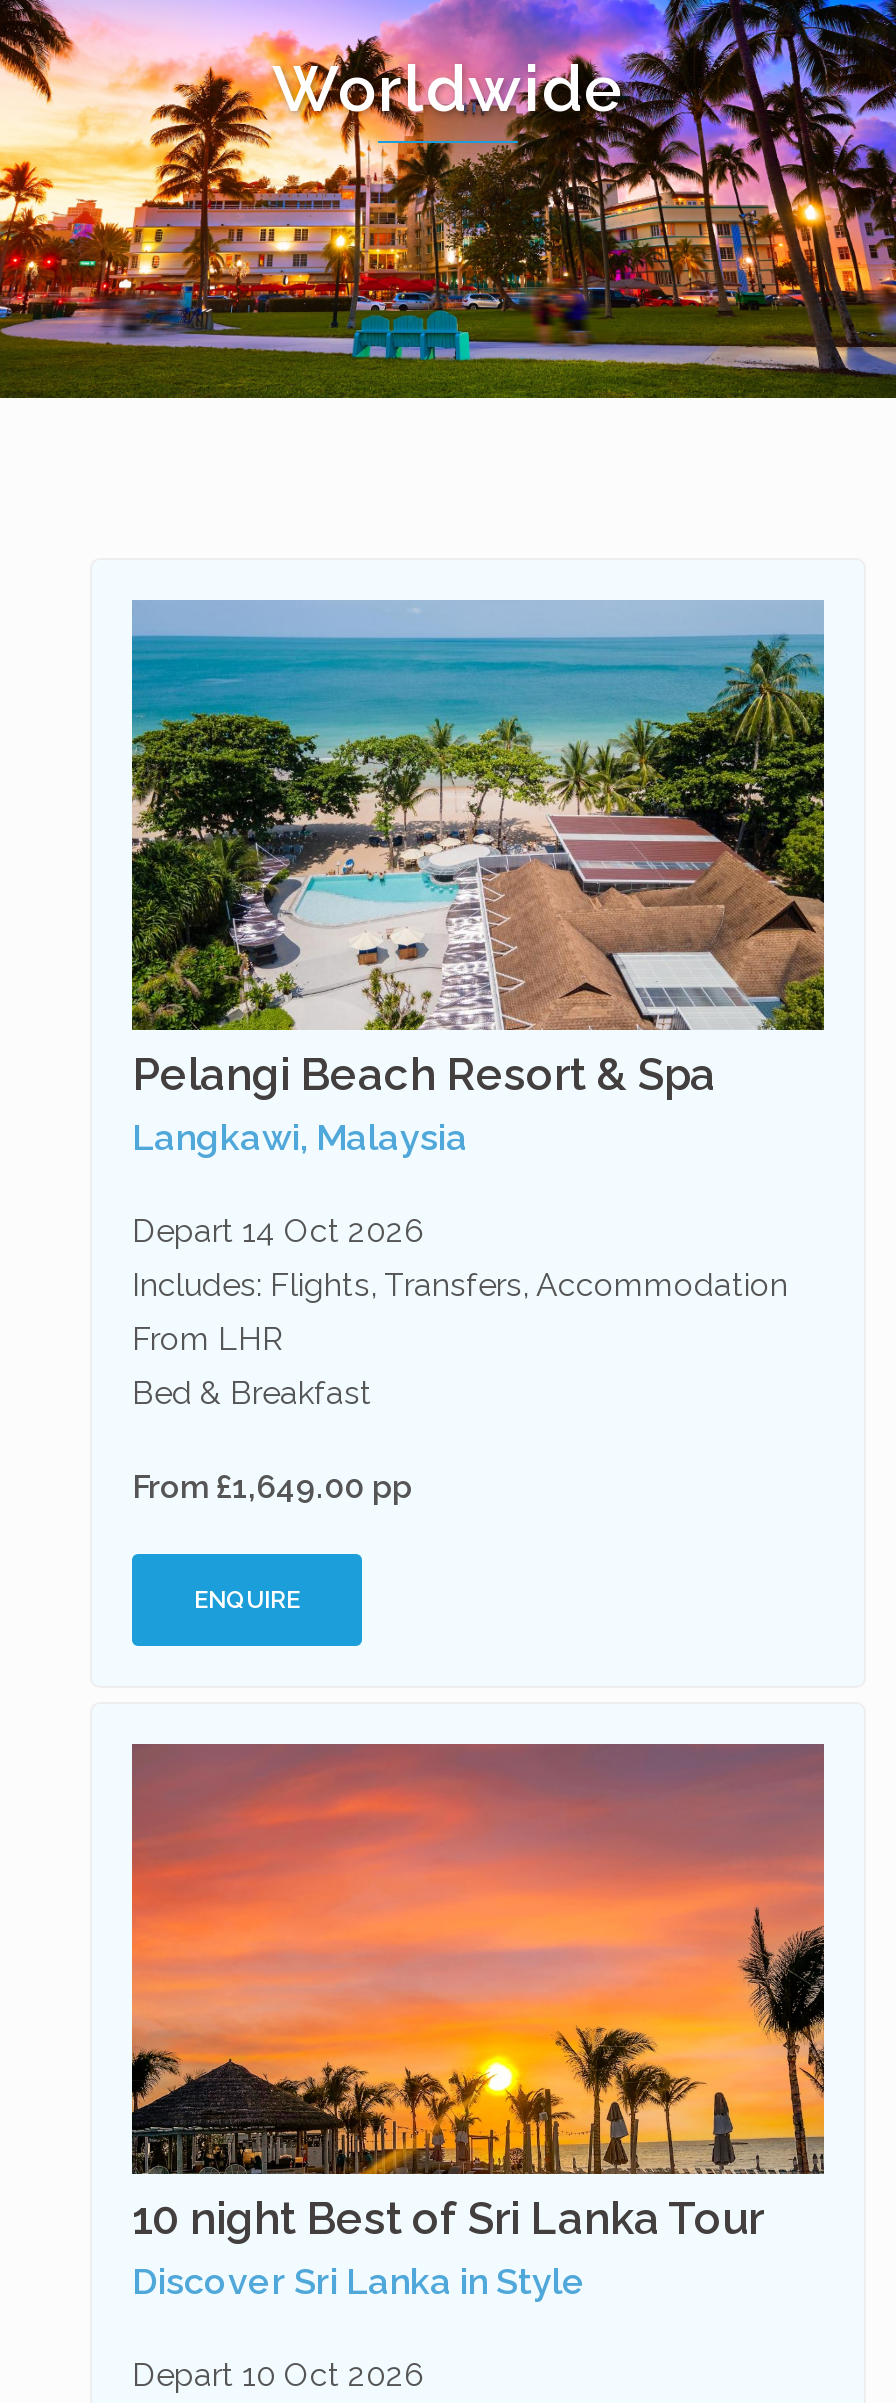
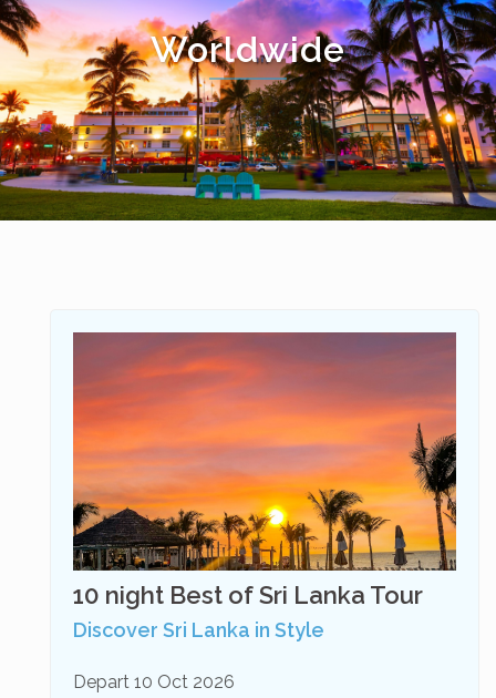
- [image]
- Pelangi Beach Resort & Spa
- Langkawi, Malaysia
- Depart 14 Oct 2026
- Includes: Flights, Transfers, Accommodation
- From LHR
- Bed & Breakfast
- From £1,649.00 pp
- ENQUIRE
